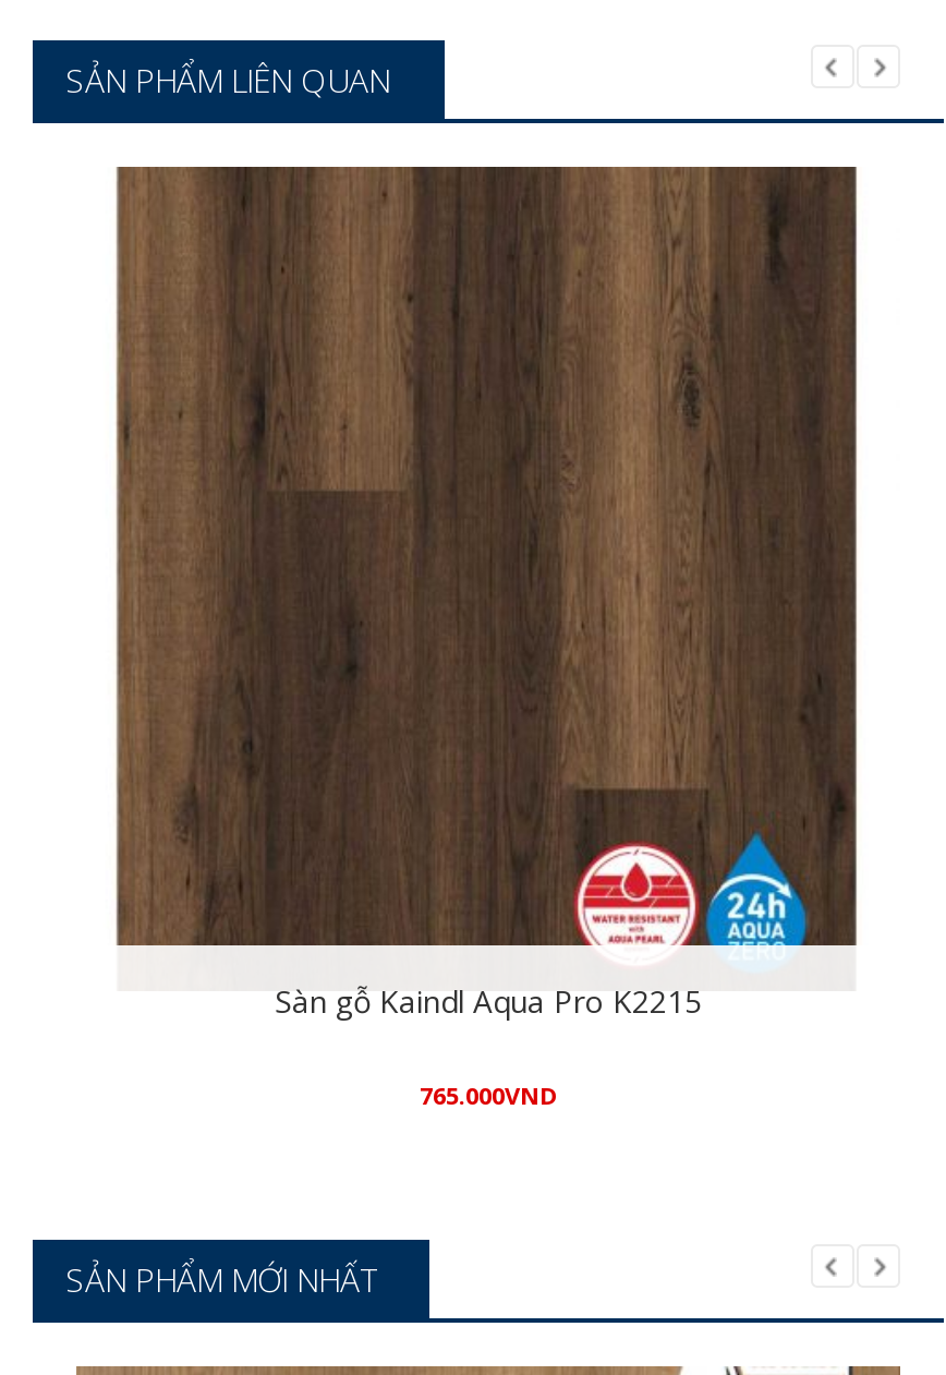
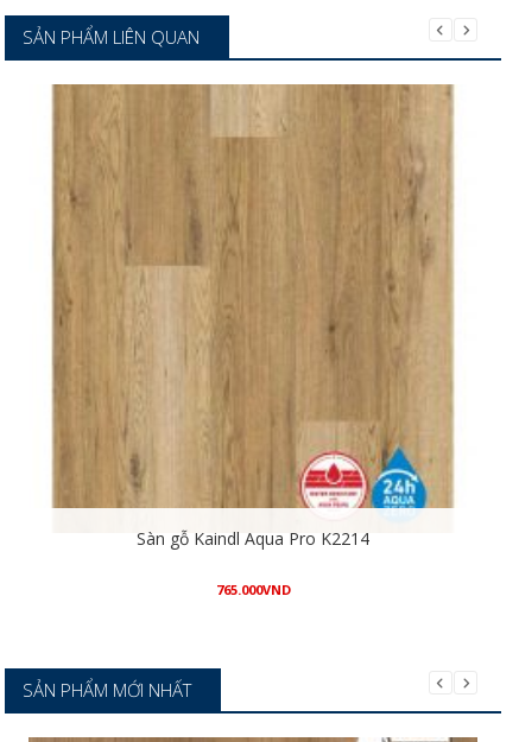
- [image]
- Sàn gỗ Kaindl Aqua Pro K2215
+ [image]
+ Sàn gỗ Kaindl Aqua Pro K2214
